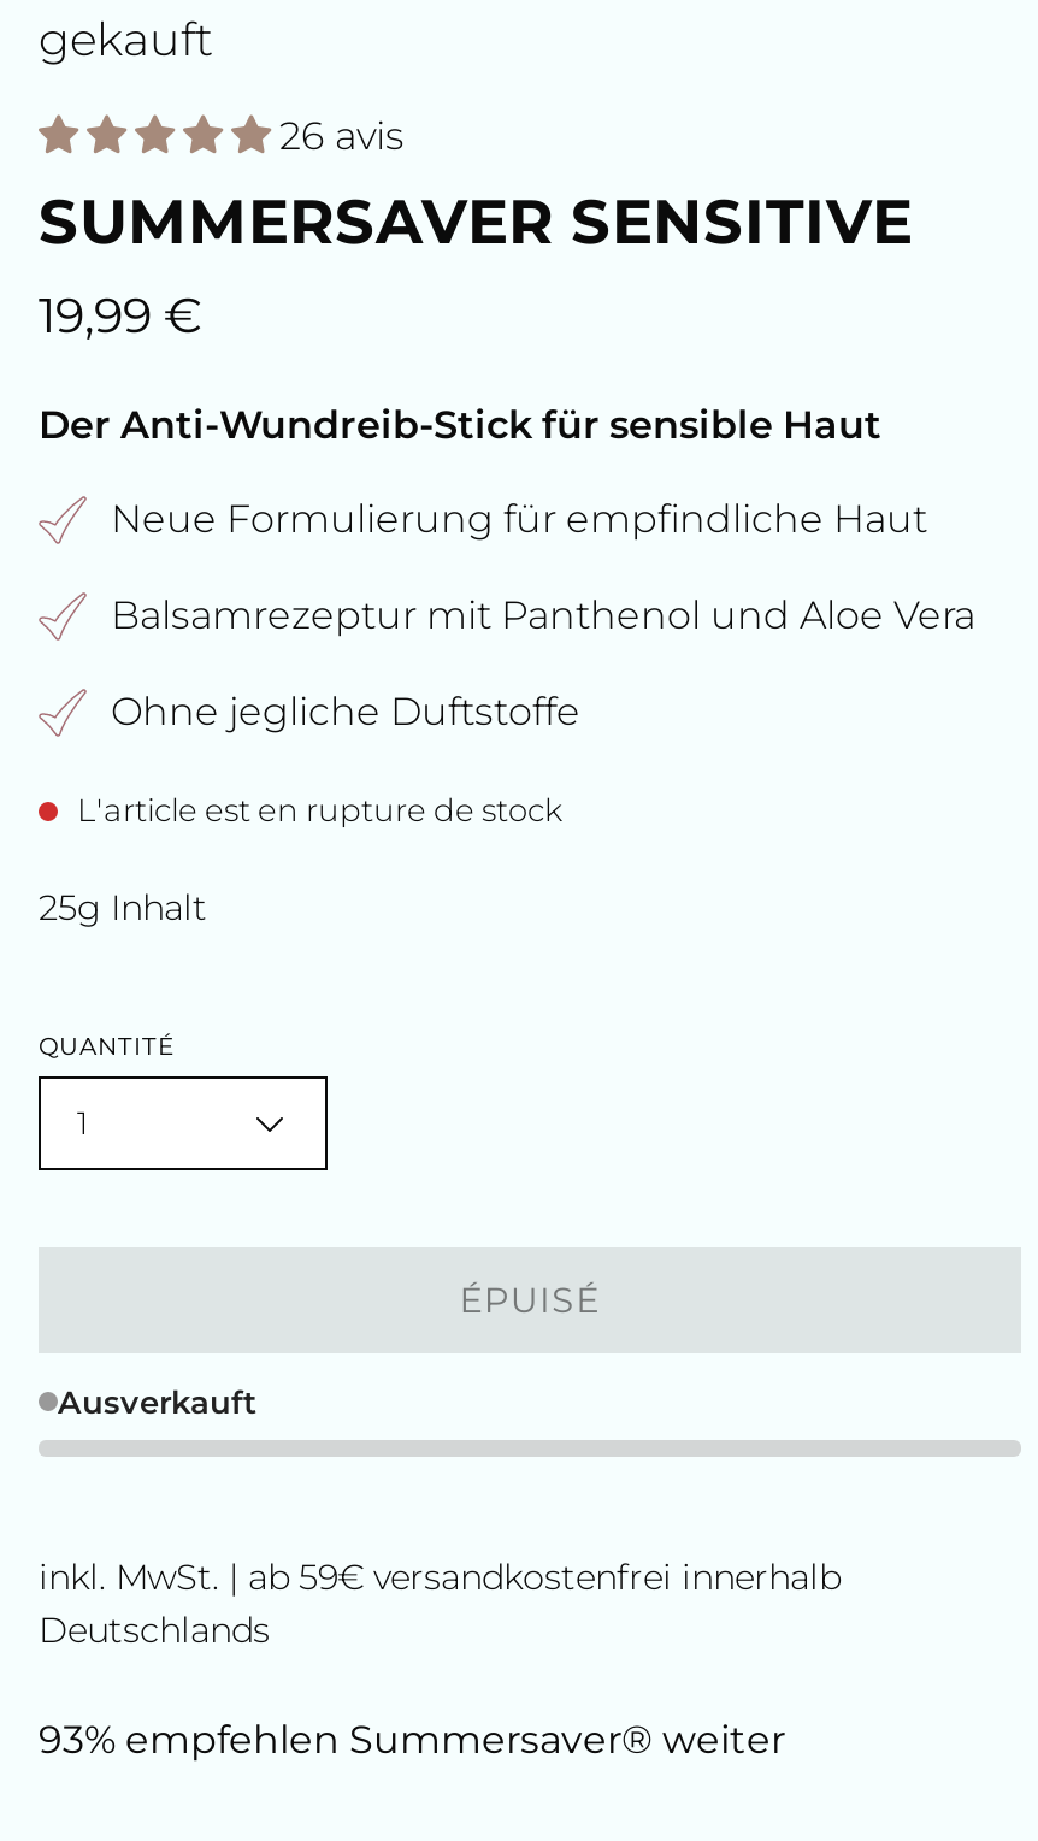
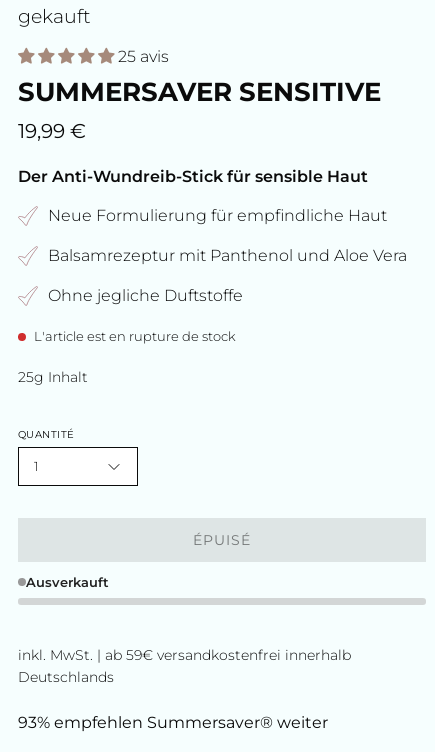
- 26 avis
+ 25 avis
